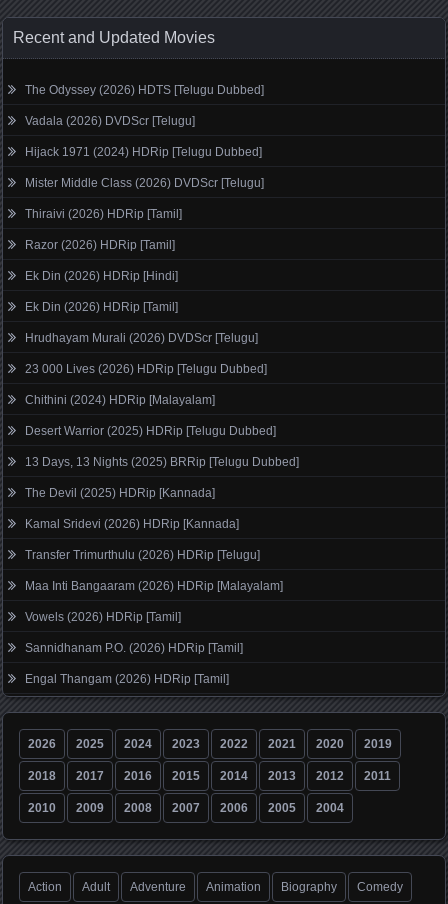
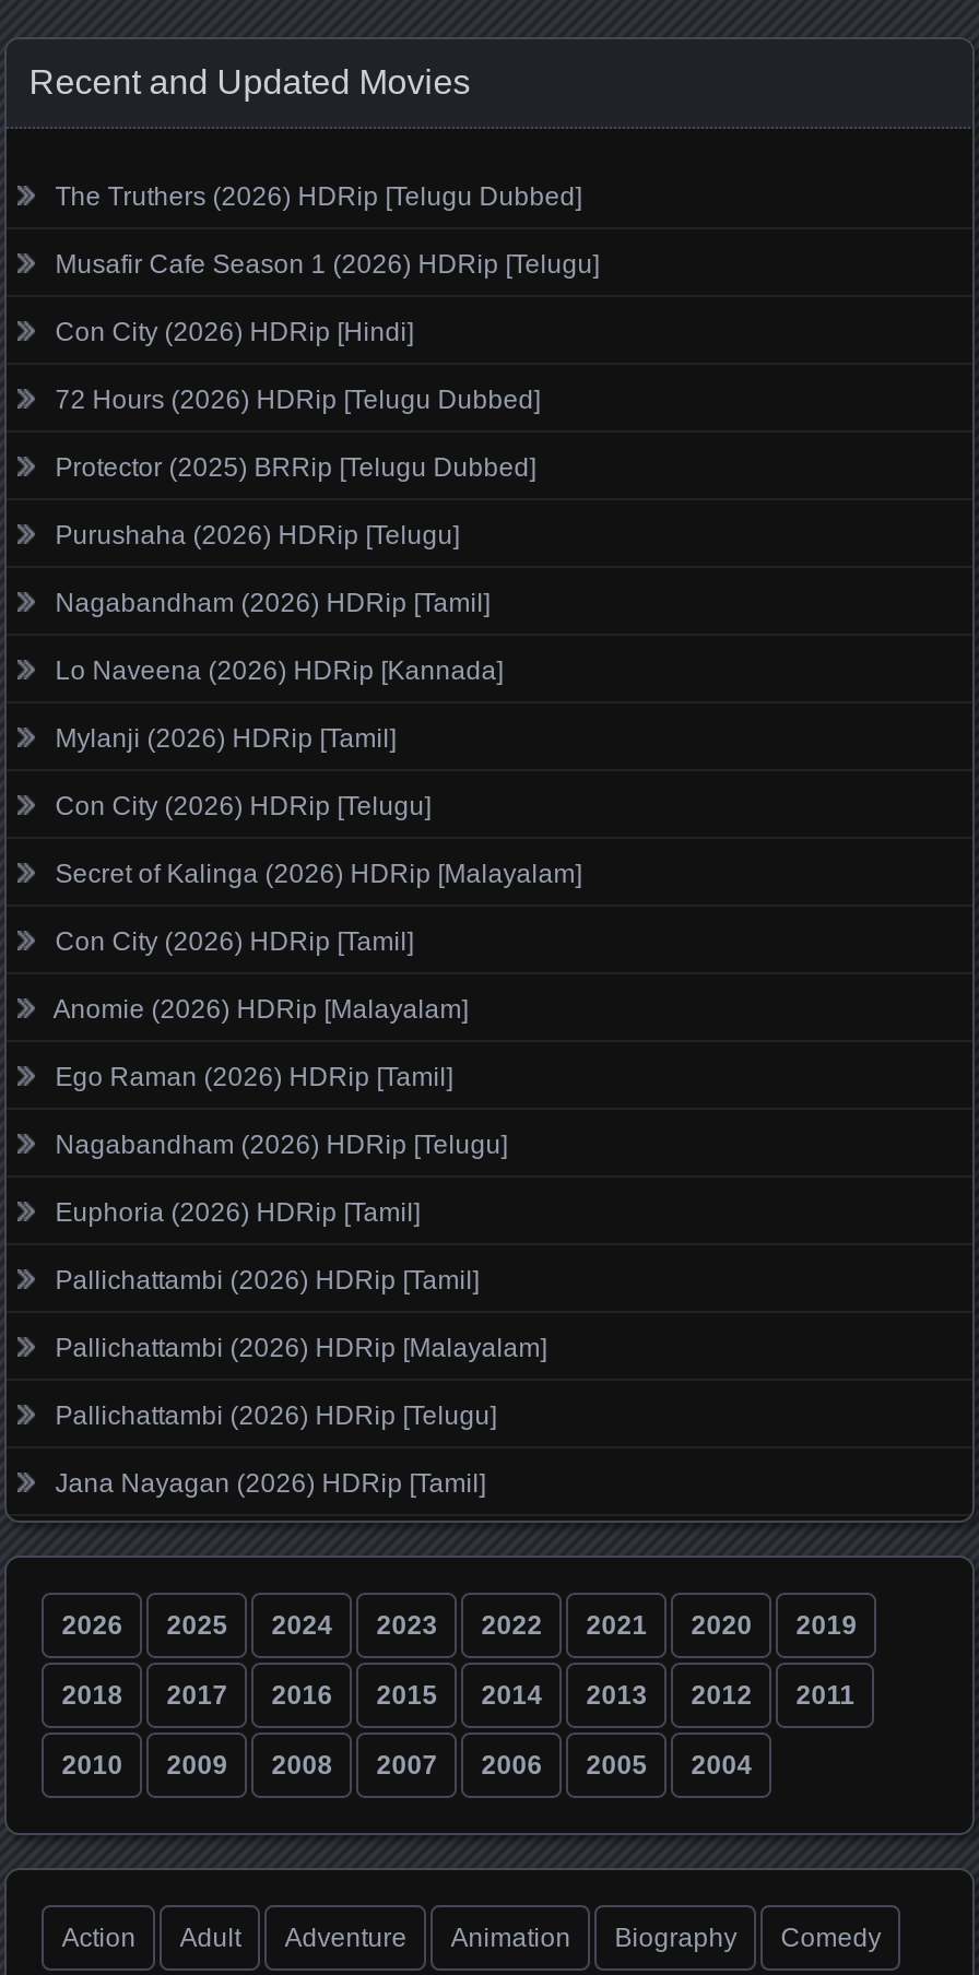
- The Odyssey (2026) HDTS [Telugu Dubbed]
+ The Truthers (2026) HDRip [Telugu Dubbed]

- Vadala (2026) DVDScr [Telugu]
+ Musafir Cafe Season 1 (2026) HDRip [Telugu]

- Hijack 1971 (2024) HDRip [Telugu Dubbed]
+ Con City (2026) HDRip [Hindi]

- Mister Middle Class (2026) DVDScr [Telugu]
+ 72 Hours (2026) HDRip [Telugu Dubbed]

- Thiraivi (2026) HDRip [Tamil]
+ Protector (2025) BRRip [Telugu Dubbed]

- Razor (2026) HDRip [Tamil]
+ Purushaha (2026) HDRip [Telugu]

- Ek Din (2026) HDRip [Hindi]
+ Nagabandham (2026) HDRip [Tamil]

- Ek Din (2026) HDRip [Tamil]
+ Lo Naveena (2026) HDRip [Kannada]

- Hrudhayam Murali (2026) DVDScr [Telugu]
+ Mylanji (2026) HDRip [Tamil]

- 23 000 Lives (2026) HDRip [Telugu Dubbed]
+ Con City (2026) HDRip [Telugu]

- Chithini (2024) HDRip [Malayalam]
+ Secret of Kalinga (2026) HDRip [Malayalam]

- Desert Warrior (2025) HDRip [Telugu Dubbed]
+ Con City (2026) HDRip [Tamil]

- 13 Days, 13 Nights (2025) BRRip [Telugu Dubbed]
+ Anomie (2026) HDRip [Malayalam]

- The Devil (2025) HDRip [Kannada]
+ Ego Raman (2026) HDRip [Tamil]

- Kamal Sridevi (2026) HDRip [Kannada]
+ Nagabandham (2026) HDRip [Telugu]

- Transfer Trimurthulu (2026) HDRip [Telugu]
+ Euphoria (2026) HDRip [Tamil]

- Maa Inti Bangaaram (2026) HDRip [Malayalam]
+ Pallichattambi (2026) HDRip [Tamil]

- Vowels (2026) HDRip [Tamil]
+ Pallichattambi (2026) HDRip [Malayalam]

- Sannidhanam P.O. (2026) HDRip [Tamil]
+ Pallichattambi (2026) HDRip [Telugu]

- Engal Thangam (2026) HDRip [Tamil]
+ Jana Nayagan (2026) HDRip [Tamil]
